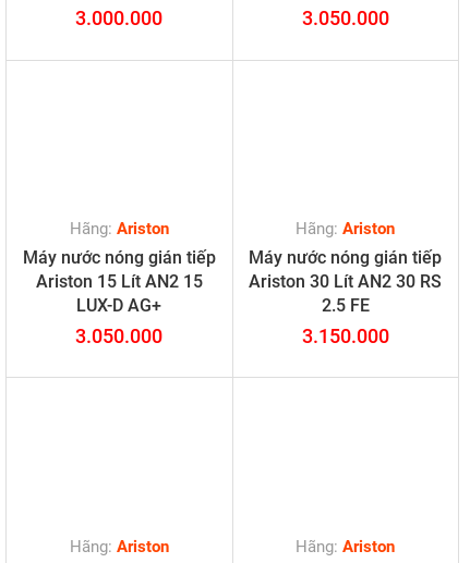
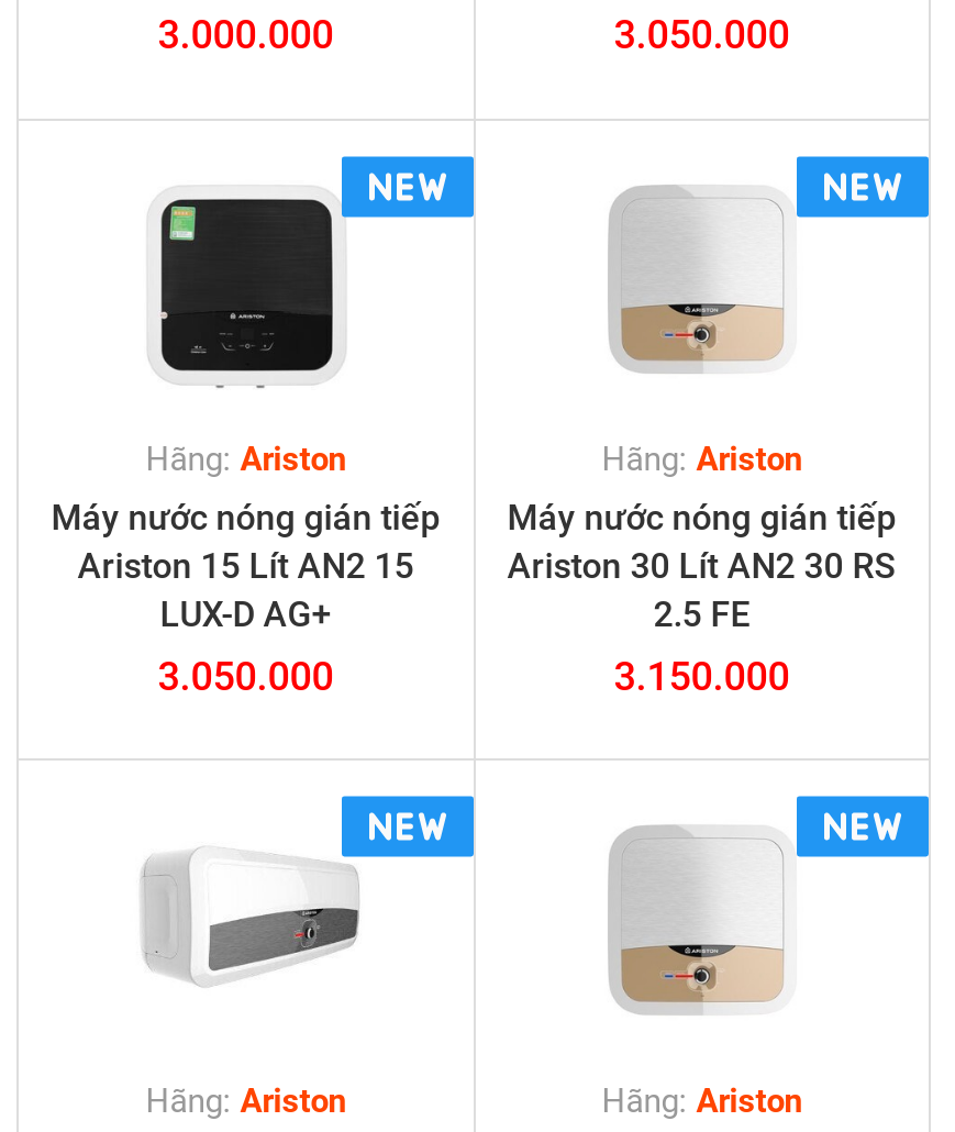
+ [image]

+ [image]

+ [image]

+ [image]
